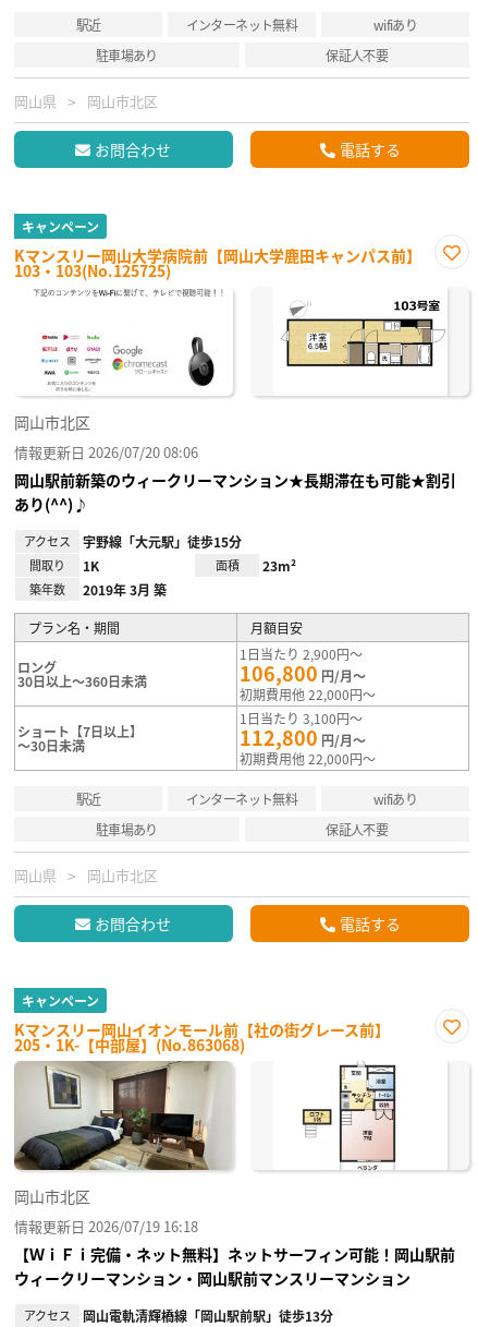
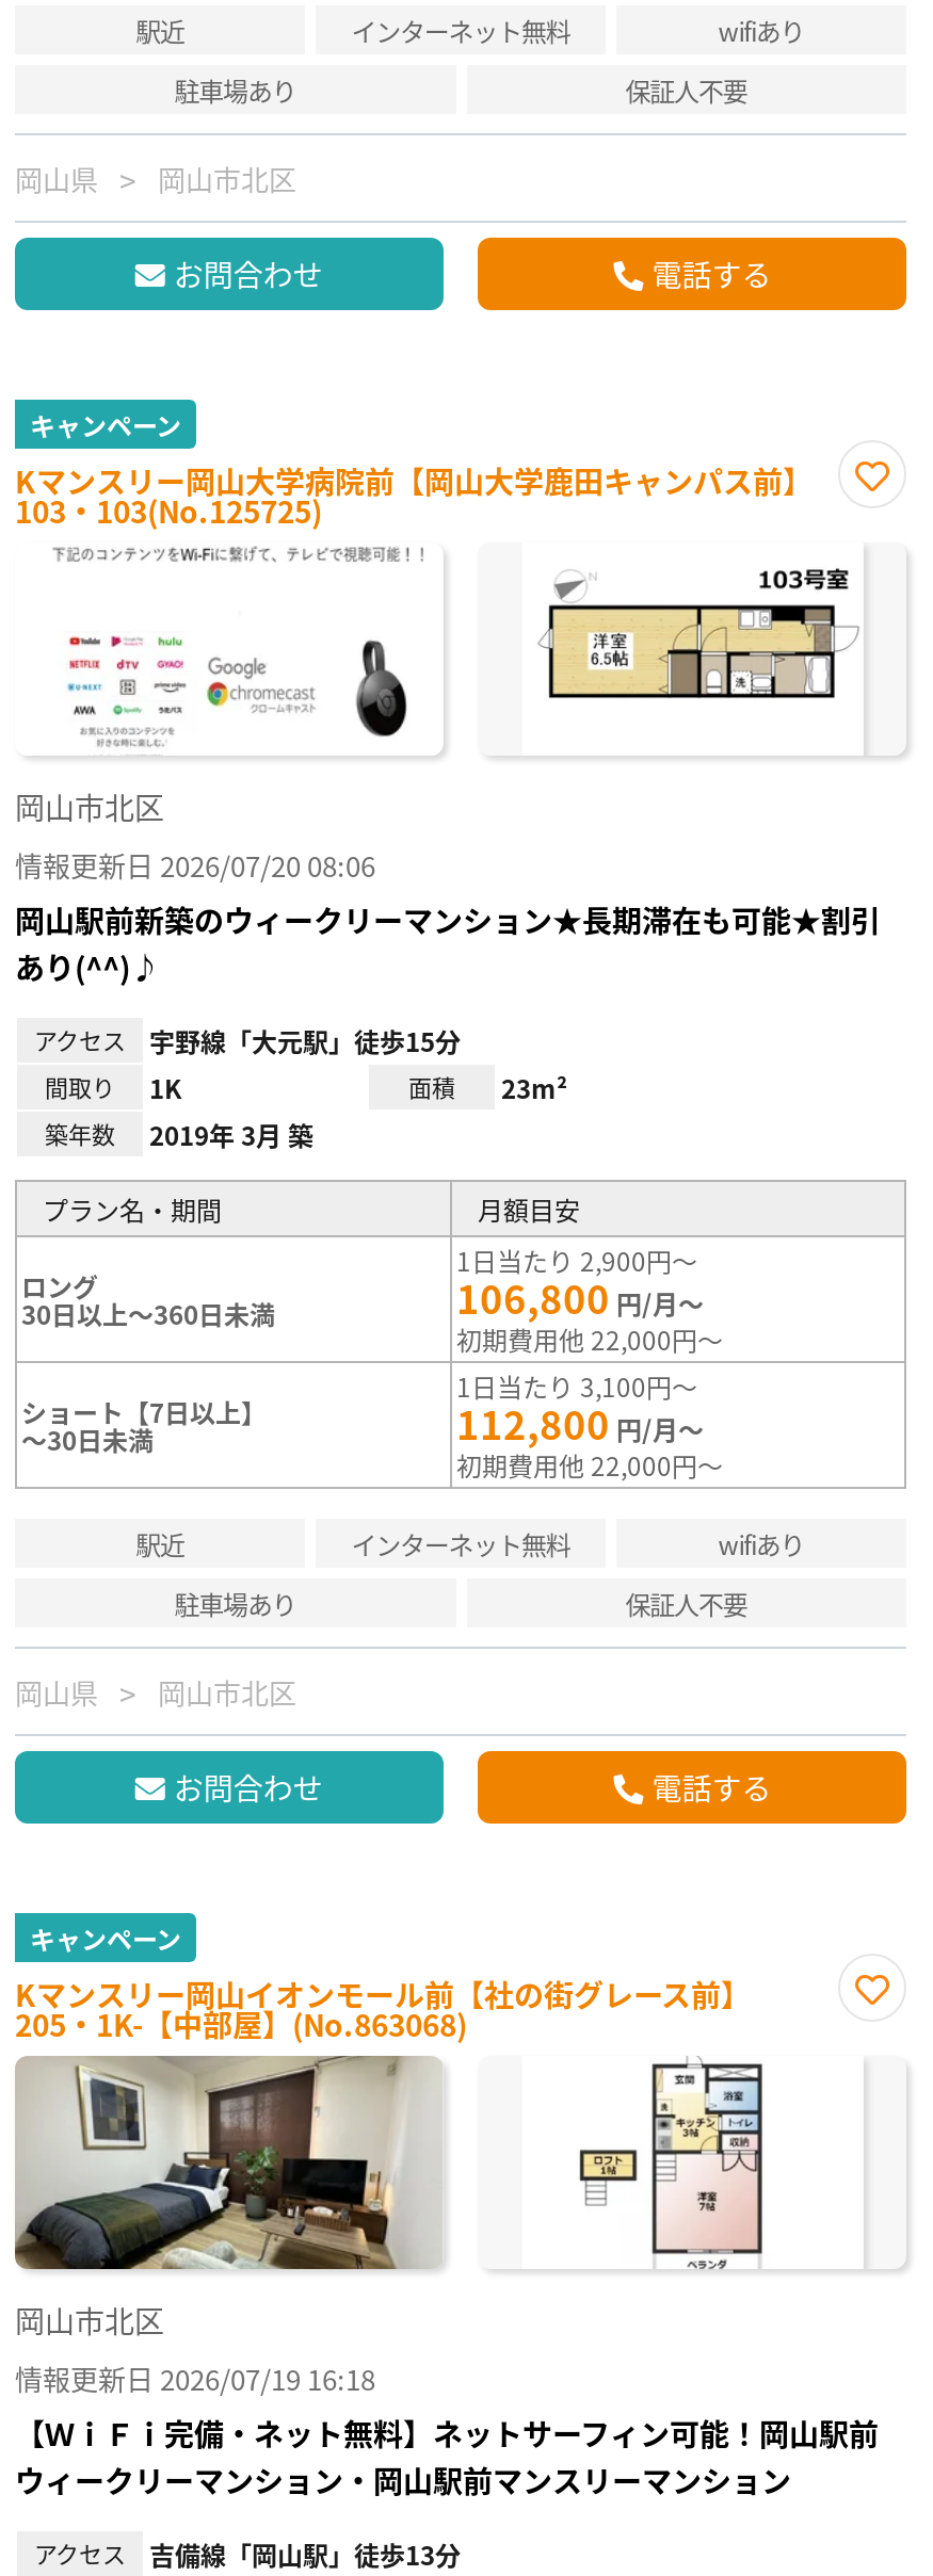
- 岡山電軌清輝橋線「岡山駅前駅」徒歩13分
+ 吉備線「岡山駅」徒歩13分
